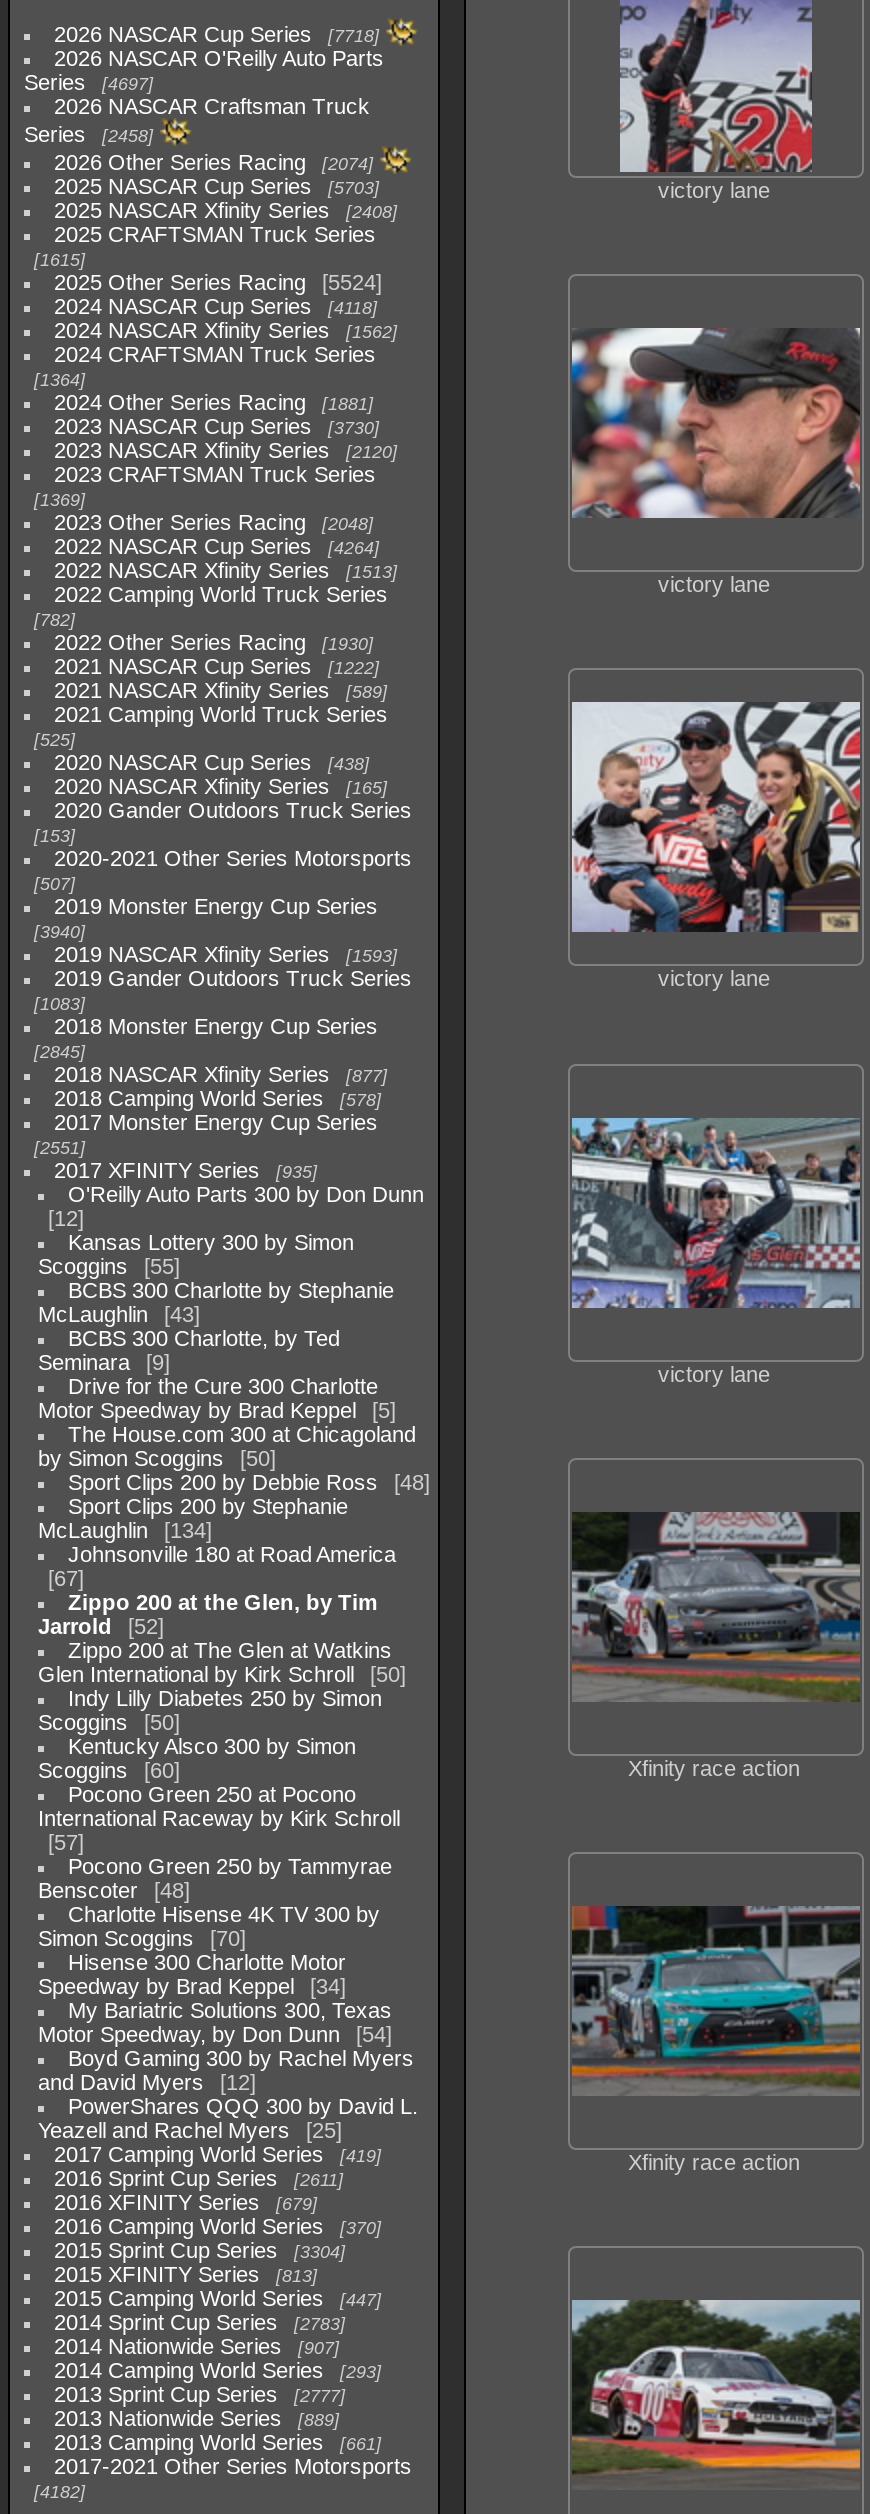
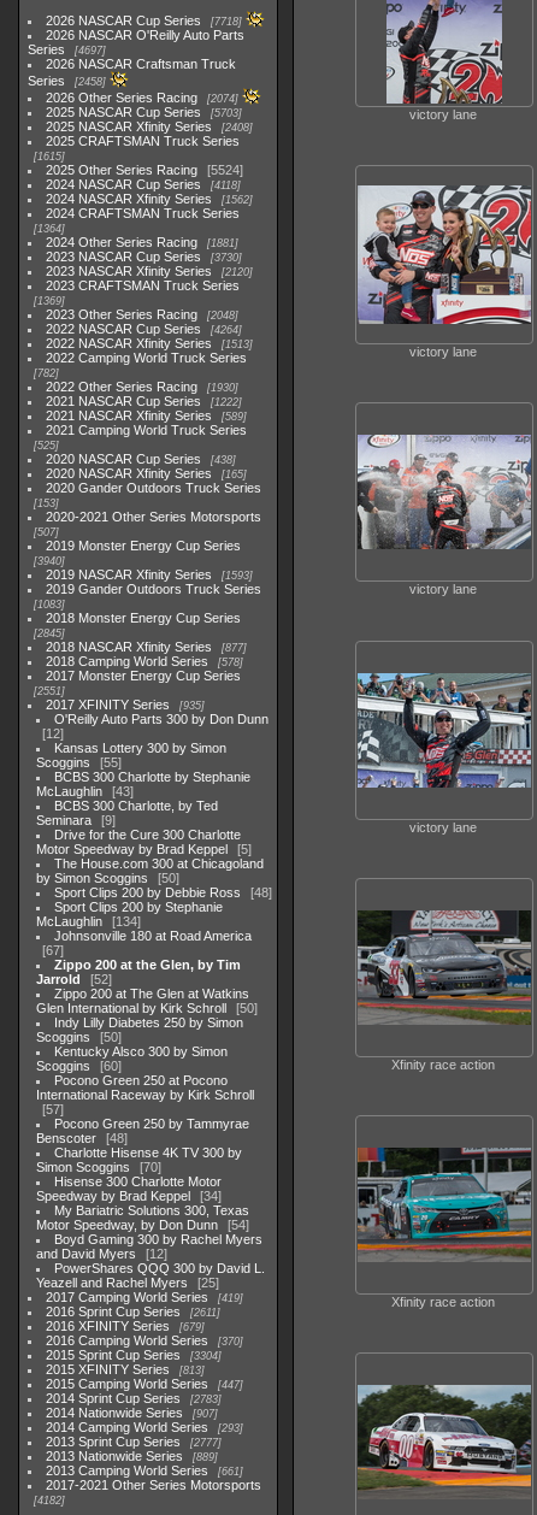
- [image]
+ [image]

- [image]
+ [image]
